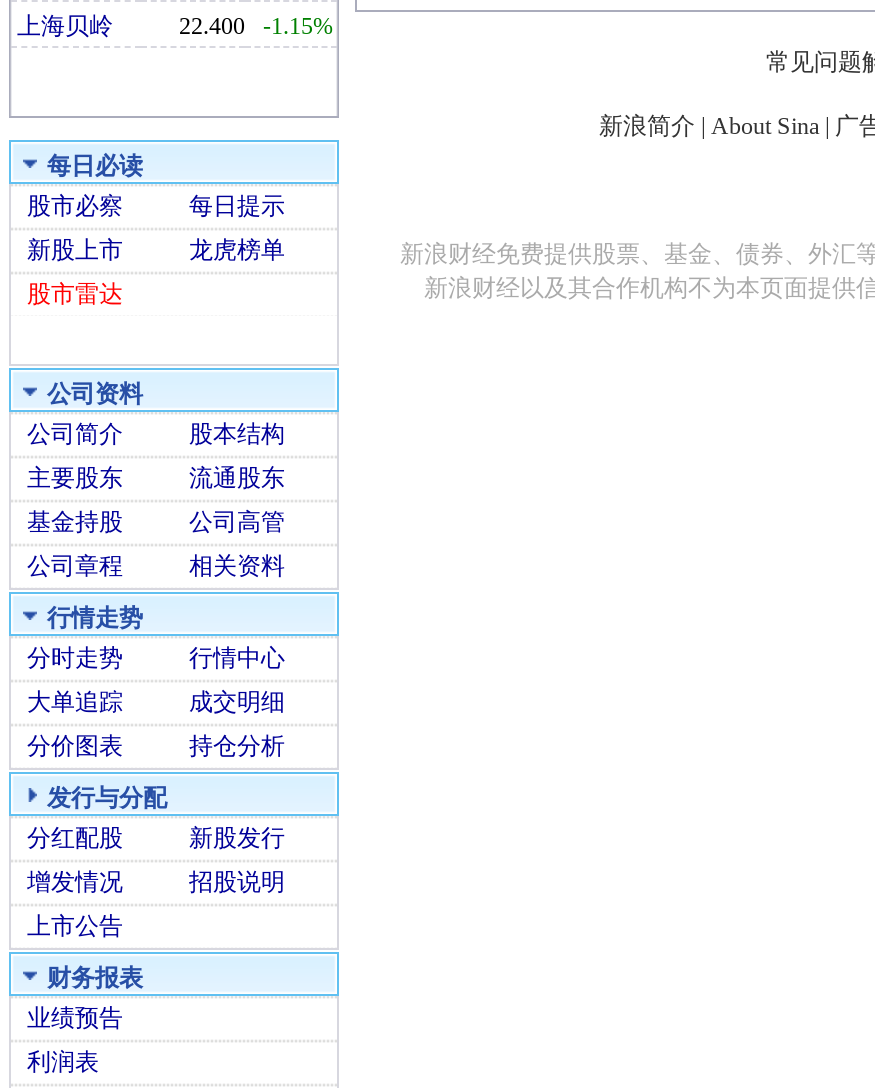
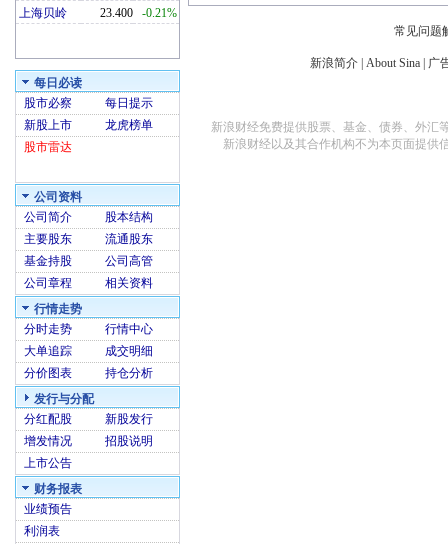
- 22.400
+ 23.400

- -1.15%
+ -0.21%
